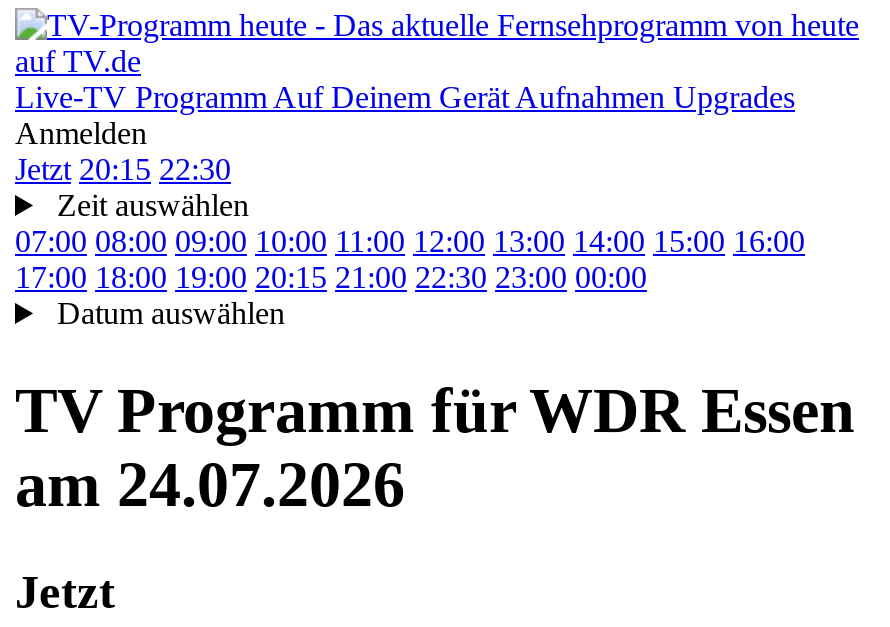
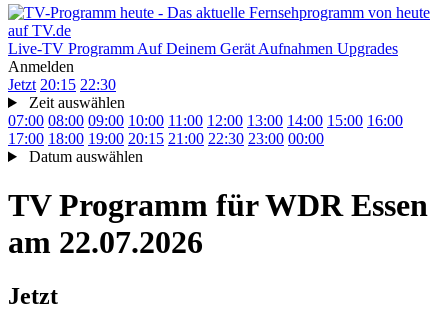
- am 24.07.2026
+ am 22.07.2026
